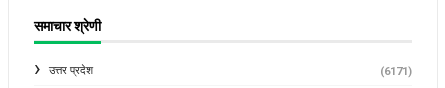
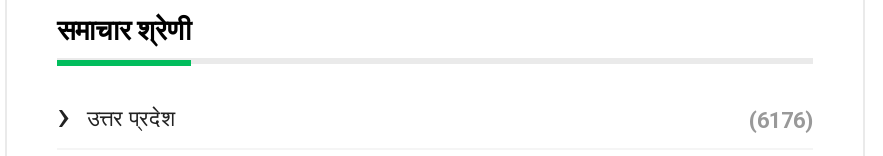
- (6171)
+ (6176)
